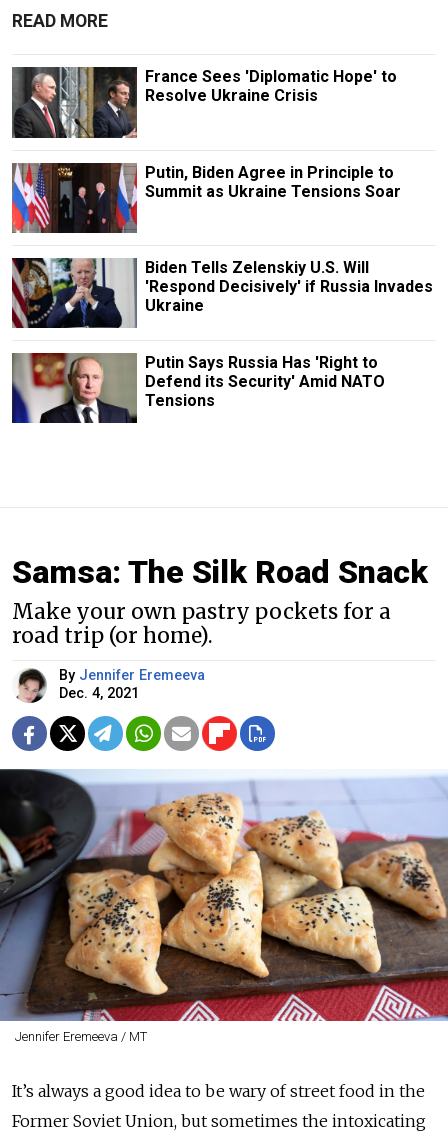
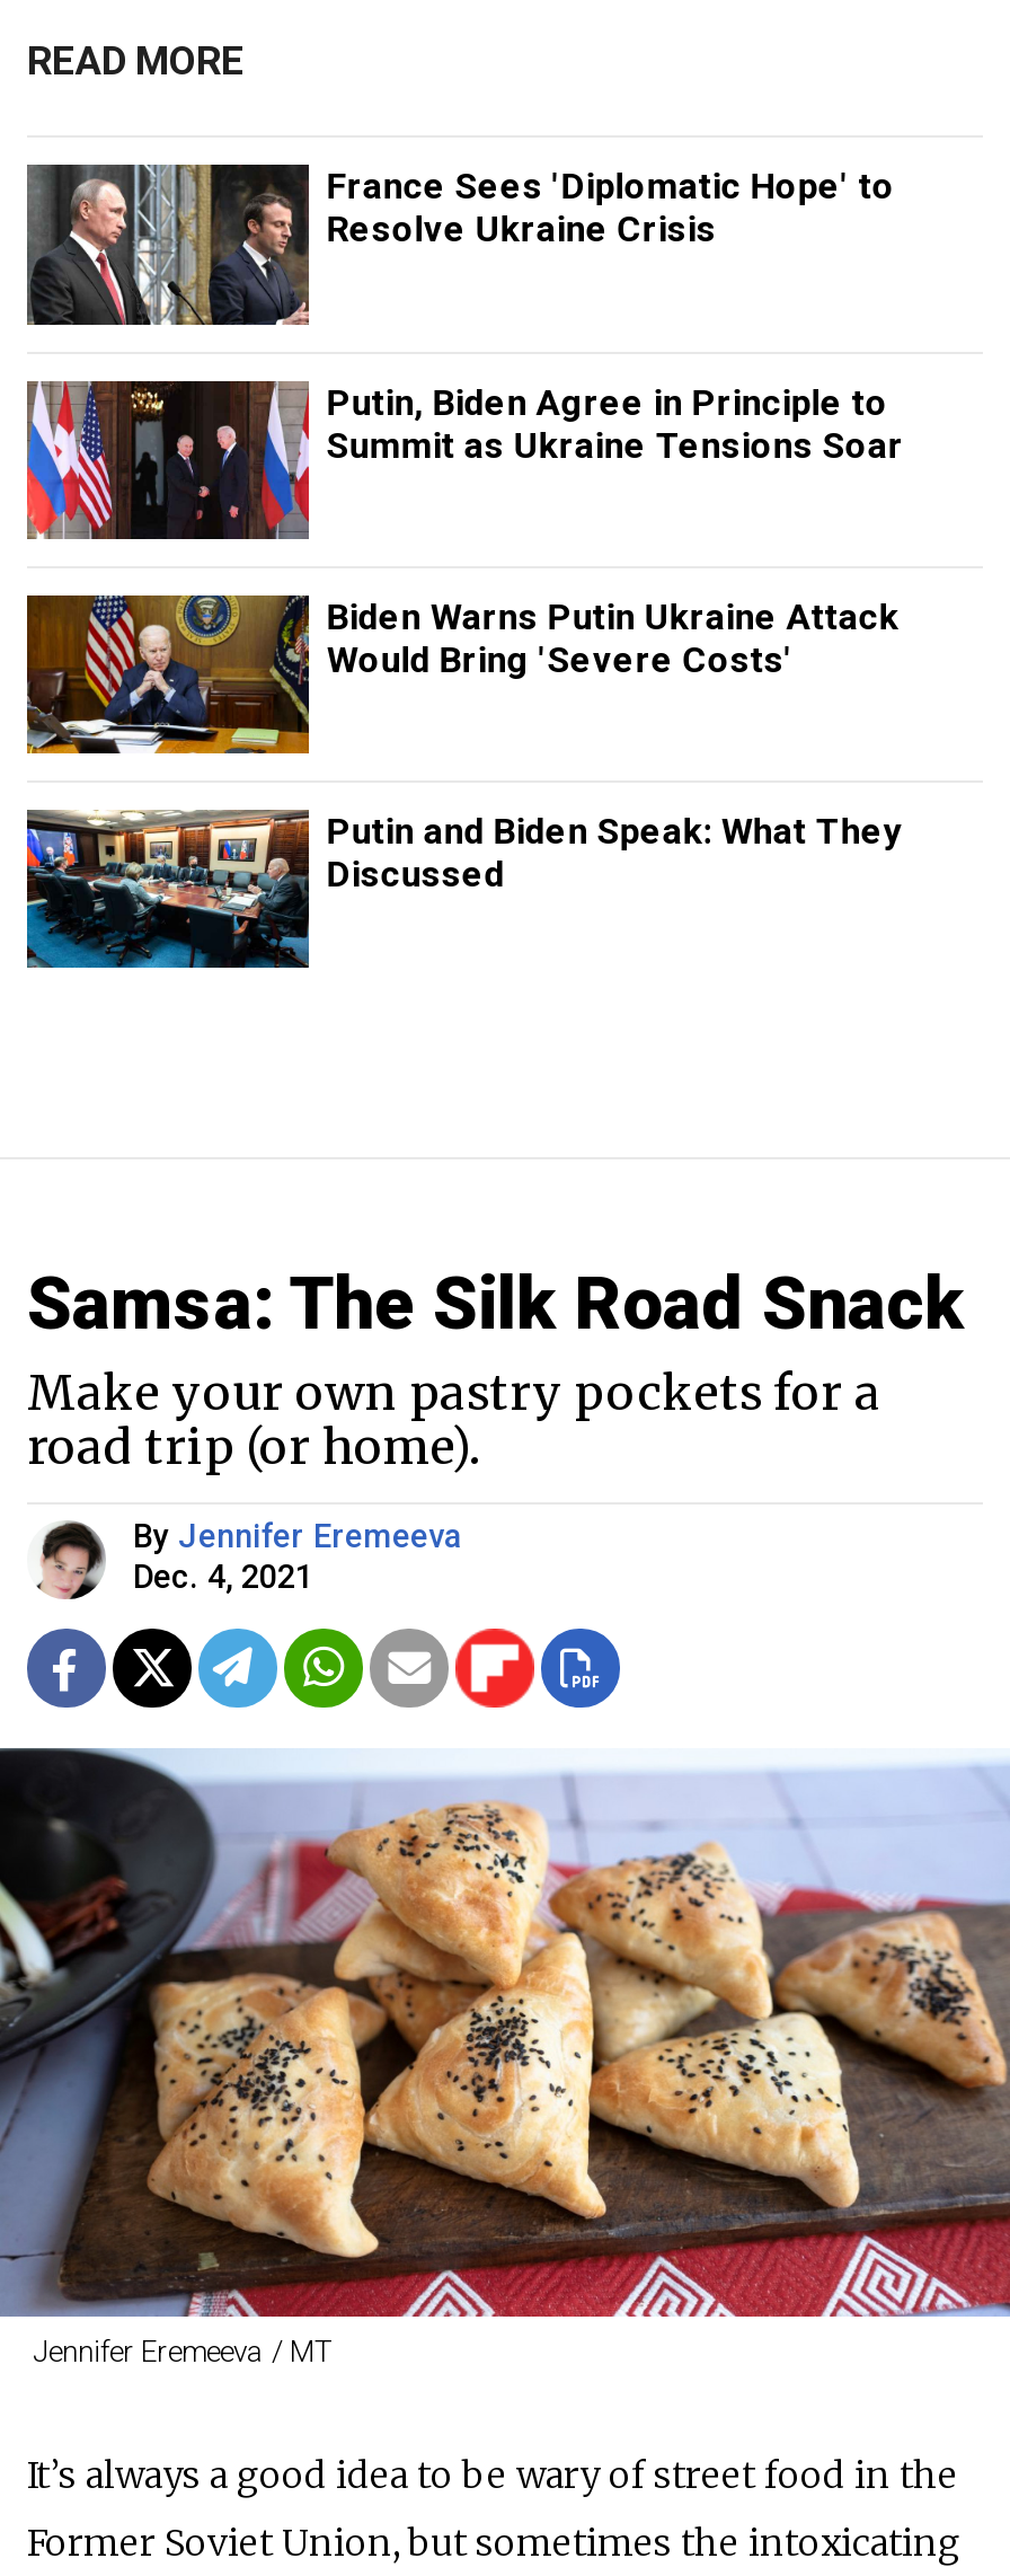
- [image]
- Biden Tells Zelenskiy U.S. Will
- 'Respond Decisively' if Russia Invades
- Ukraine
+ [image]
+ Biden Warns Putin Ukraine Attack
+ Would Bring 'Severe Costs'

- [image]
- Putin Says Russia Has 'Right to
- Defend its Security' Amid NATO
- Tensions
+ [image]
+ Putin and Biden Speak: What They
+ Discussed
